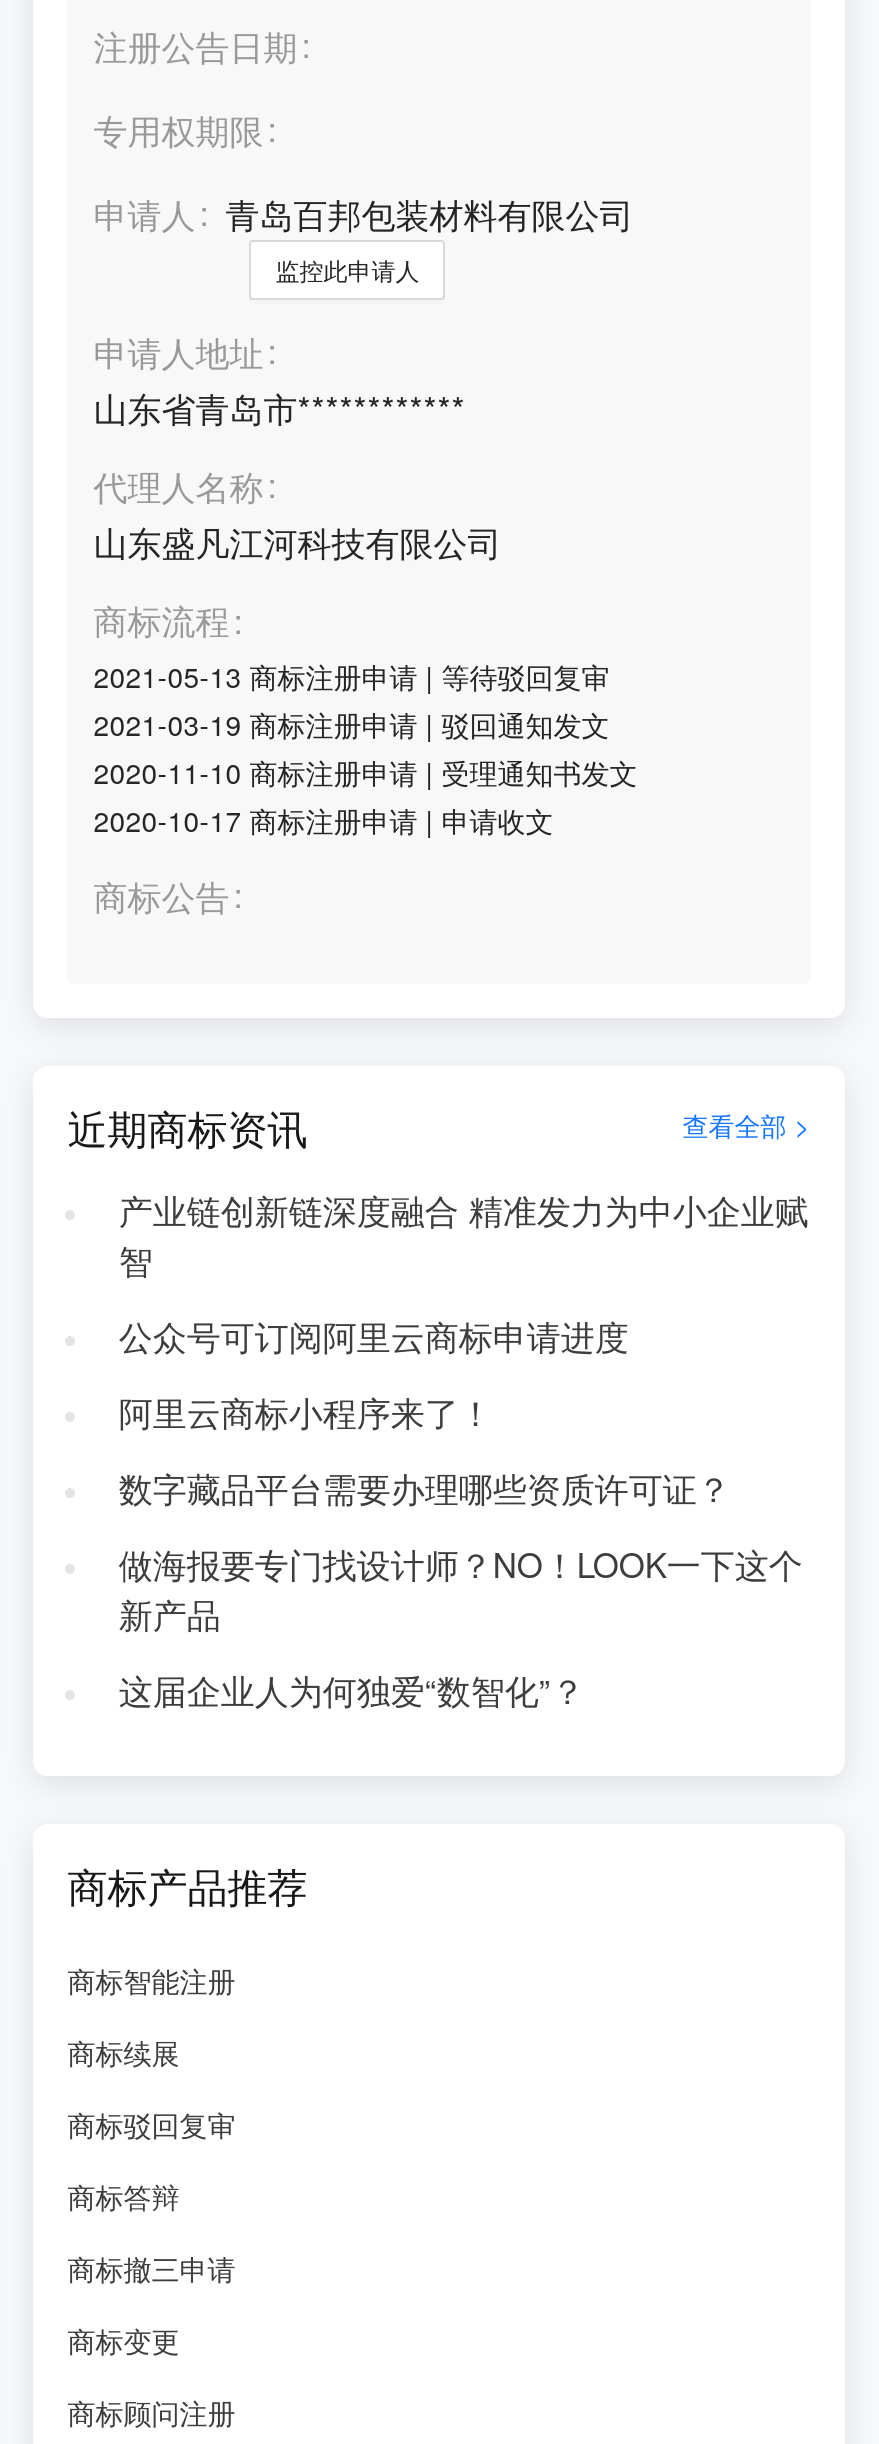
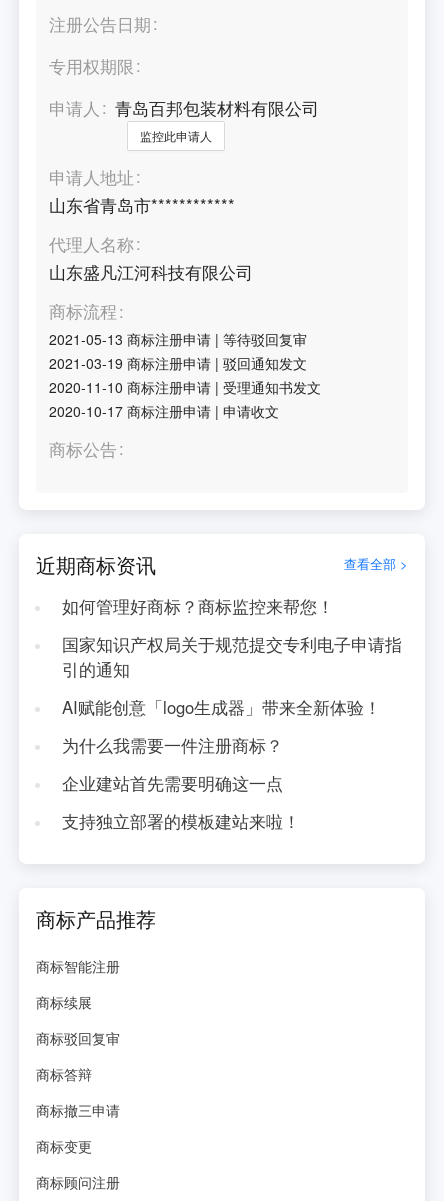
- 产业链创新链深度融合 精准发力为中小企业赋
- 智
+ 如何管理好商标？商标监控来帮您！

- 公众号可订阅阿里云商标申请进度
+ 国家知识产权局关于规范提交专利电子申请指
+ 引的通知

- 阿里云商标小程序来了！
+ AI赋能创意「logo生成器」带来全新体验！

- 数字藏品平台需要办理哪些资质许可证？
+ 为什么我需要一件注册商标？

- 做海报要专门找设计师？NO！LOOK一下这个
- 新产品
+ 企业建站首先需要明确这一点

- 这届企业人为何独爱“数智化”？
+ 支持独立部署的模板建站来啦！
